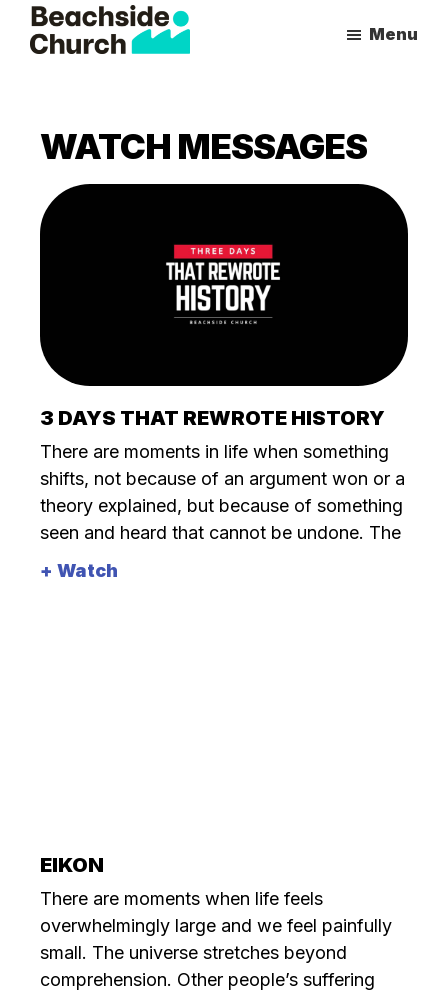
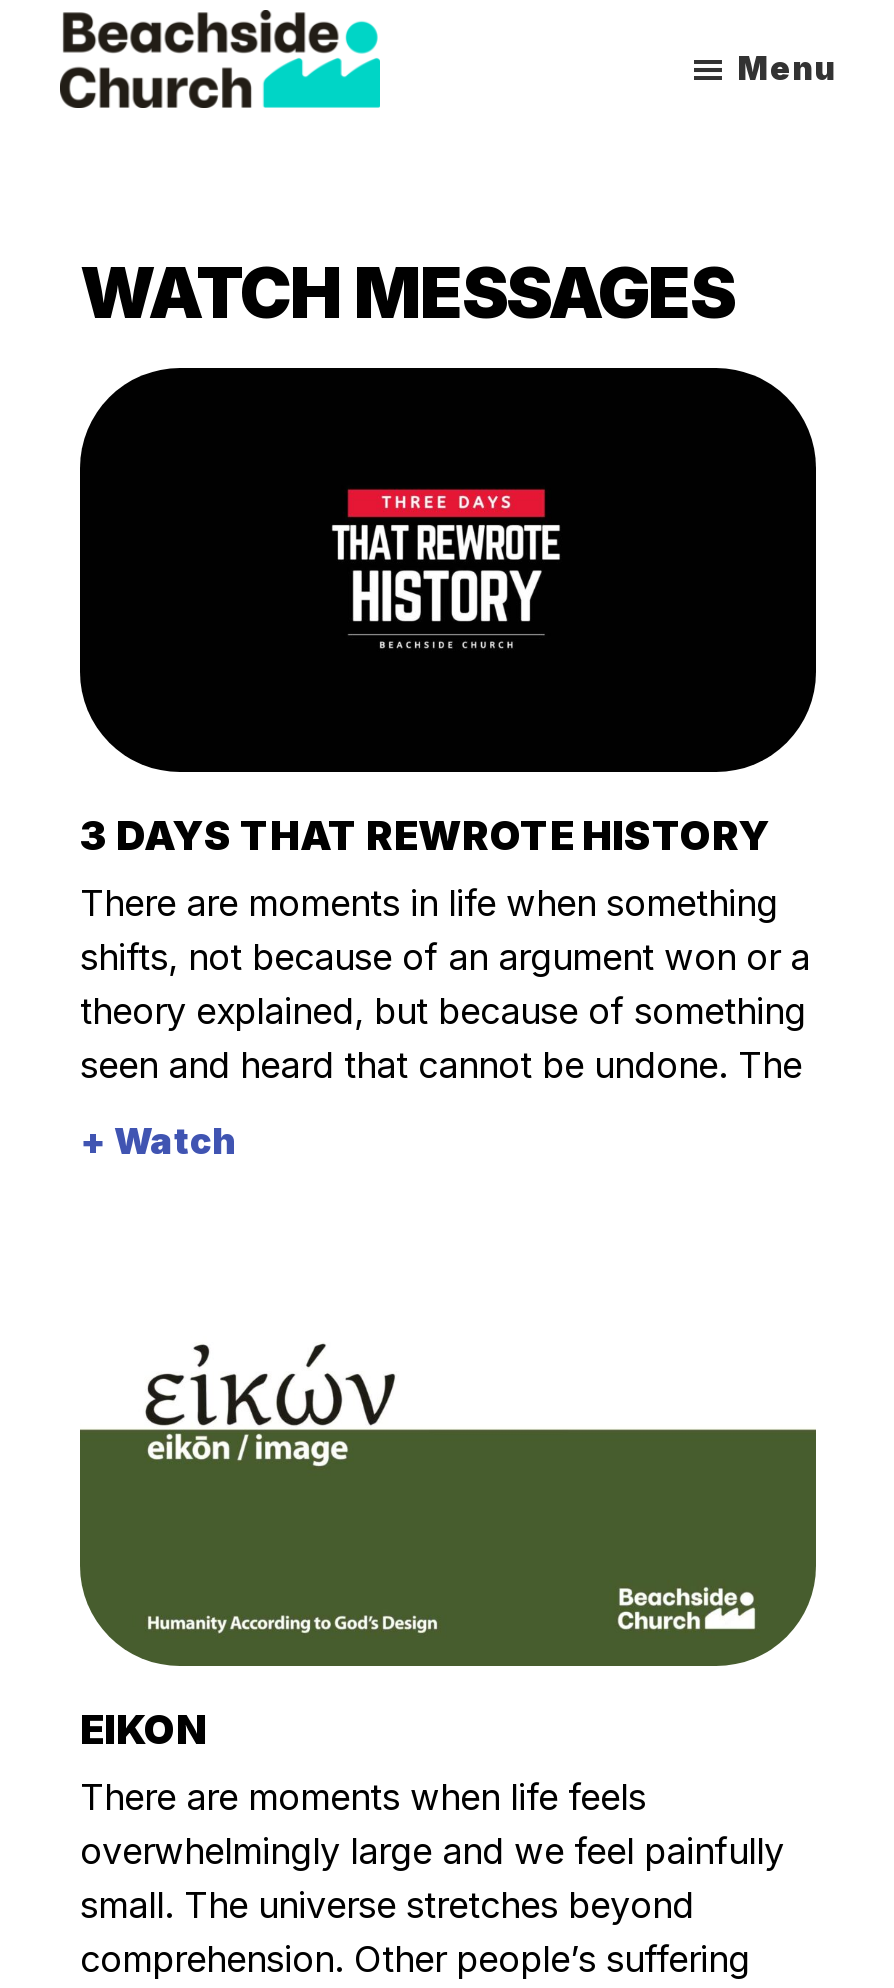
+ [image]
